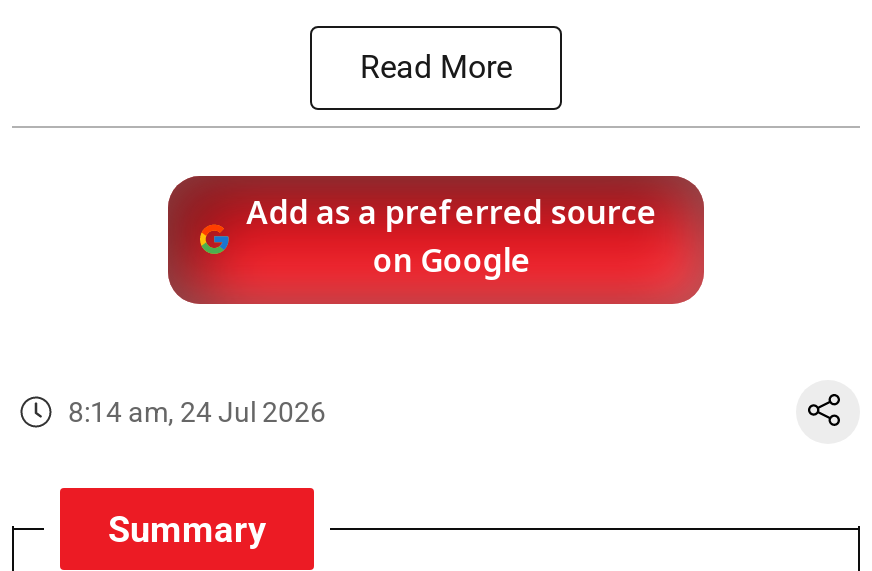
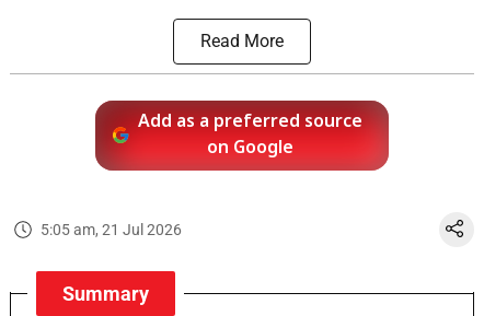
- 8:14 am, 24 Jul 2026
+ 5:05 am, 21 Jul 2026
